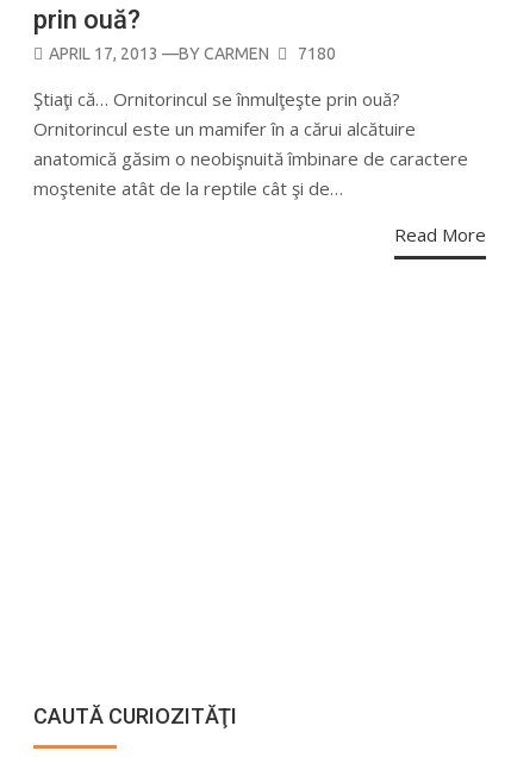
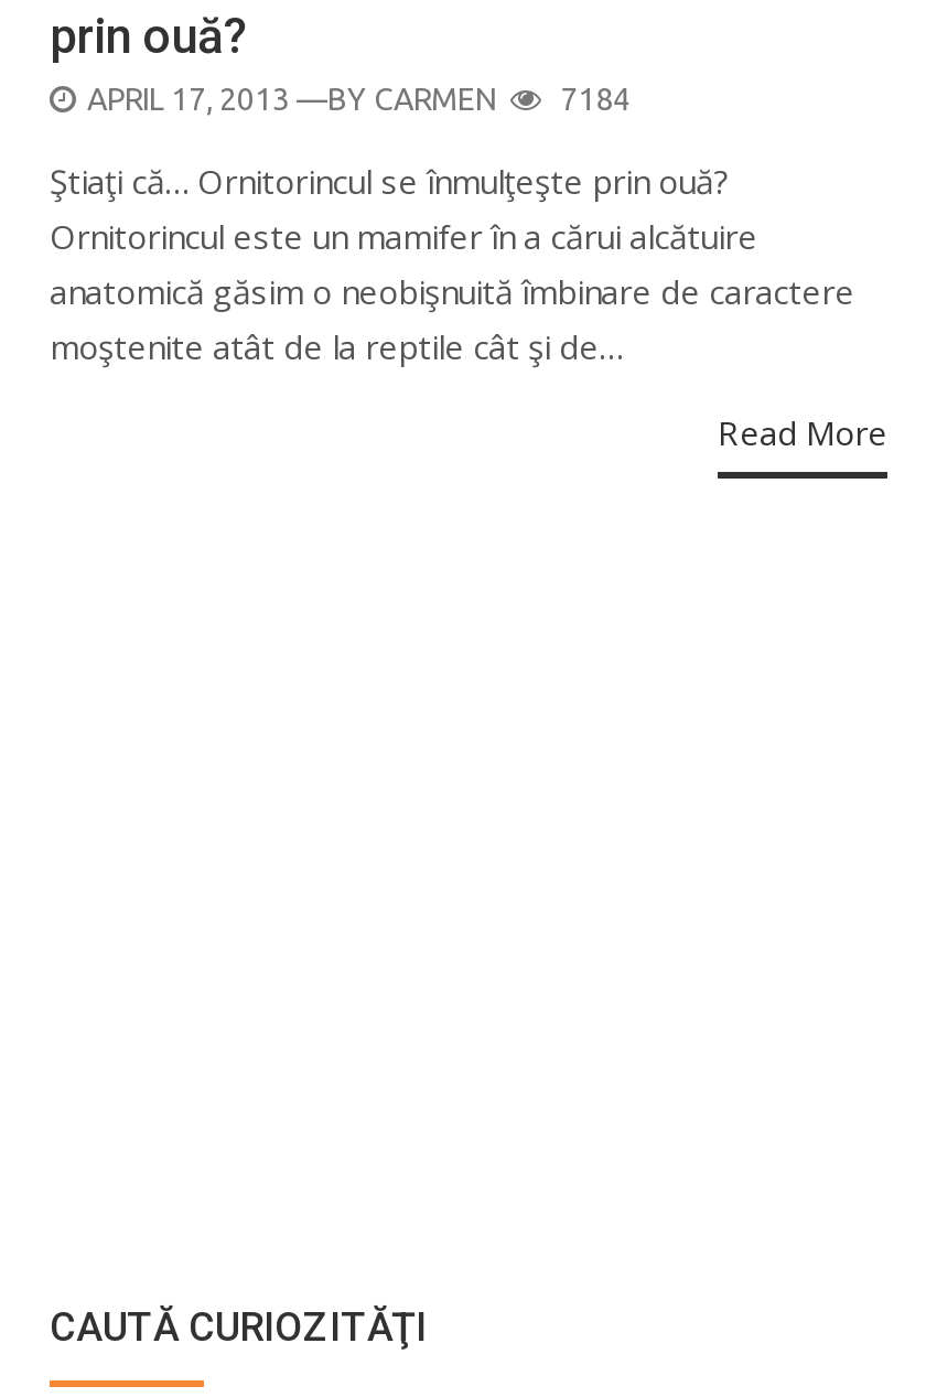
- 7180
+ 7184
